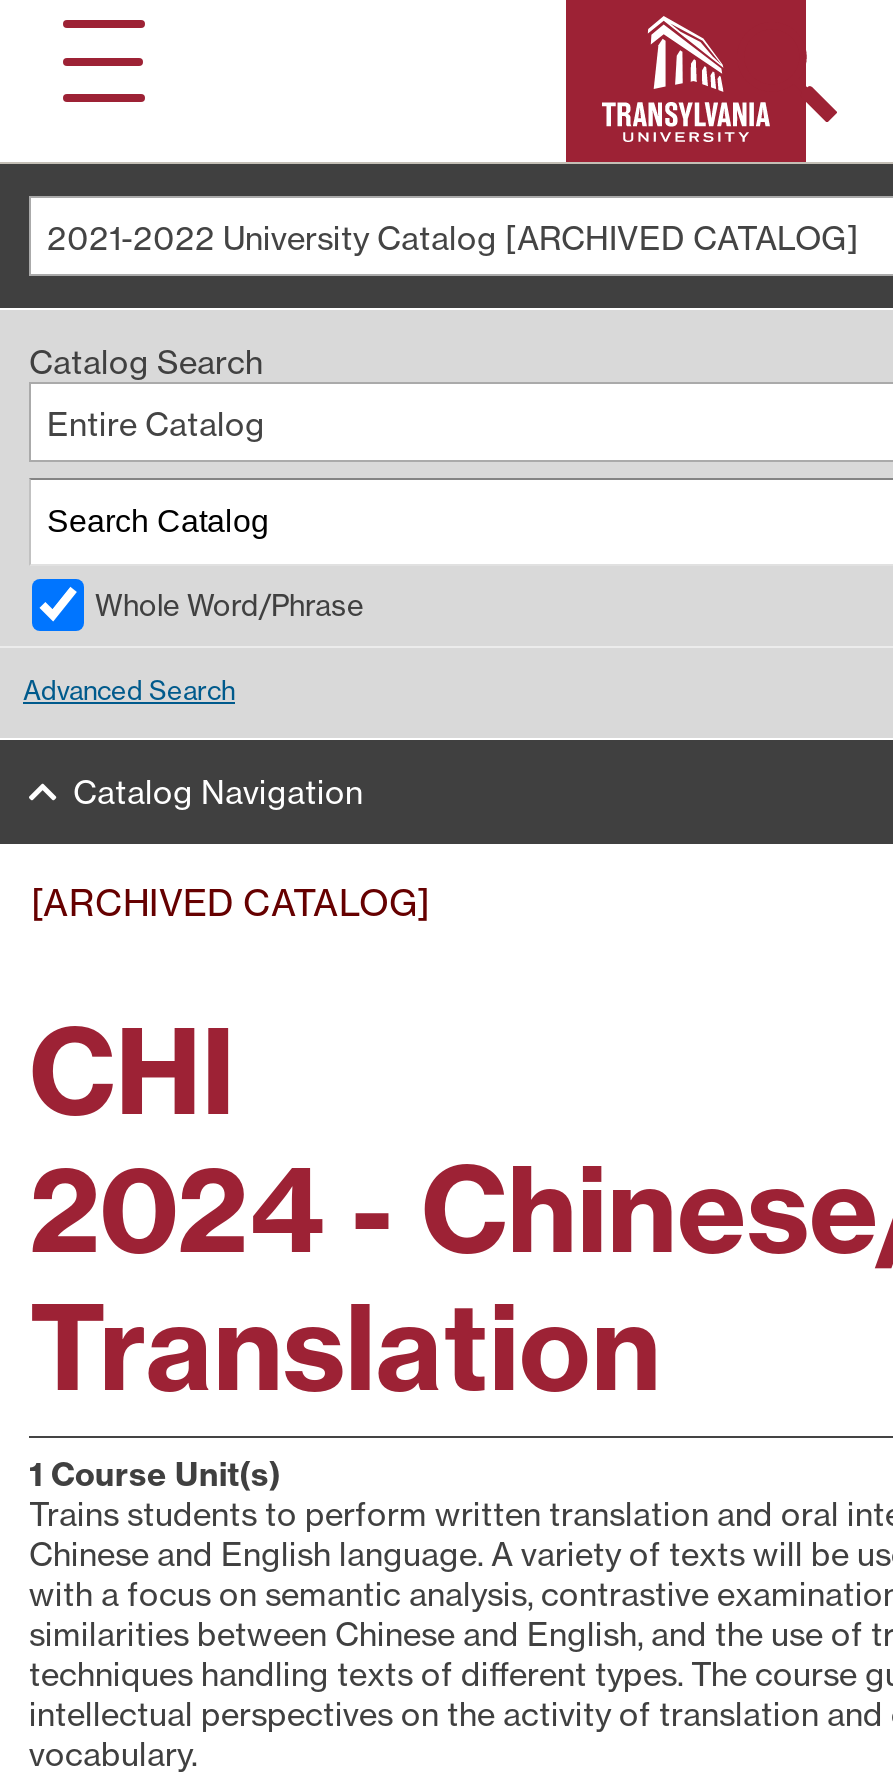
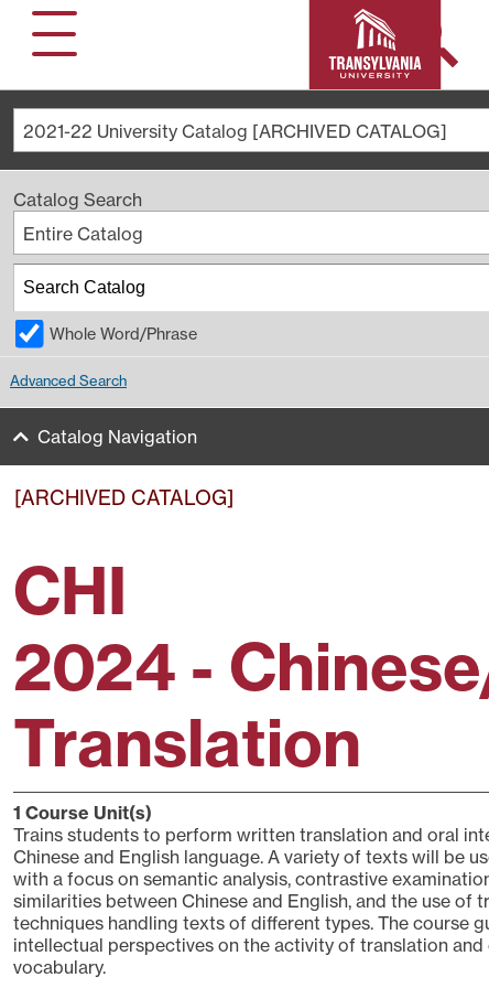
- 2021-2022 University Catalog [ARCHIVED CATALOG]
+ 2021-22 University Catalog [ARCHIVED CATALOG]
